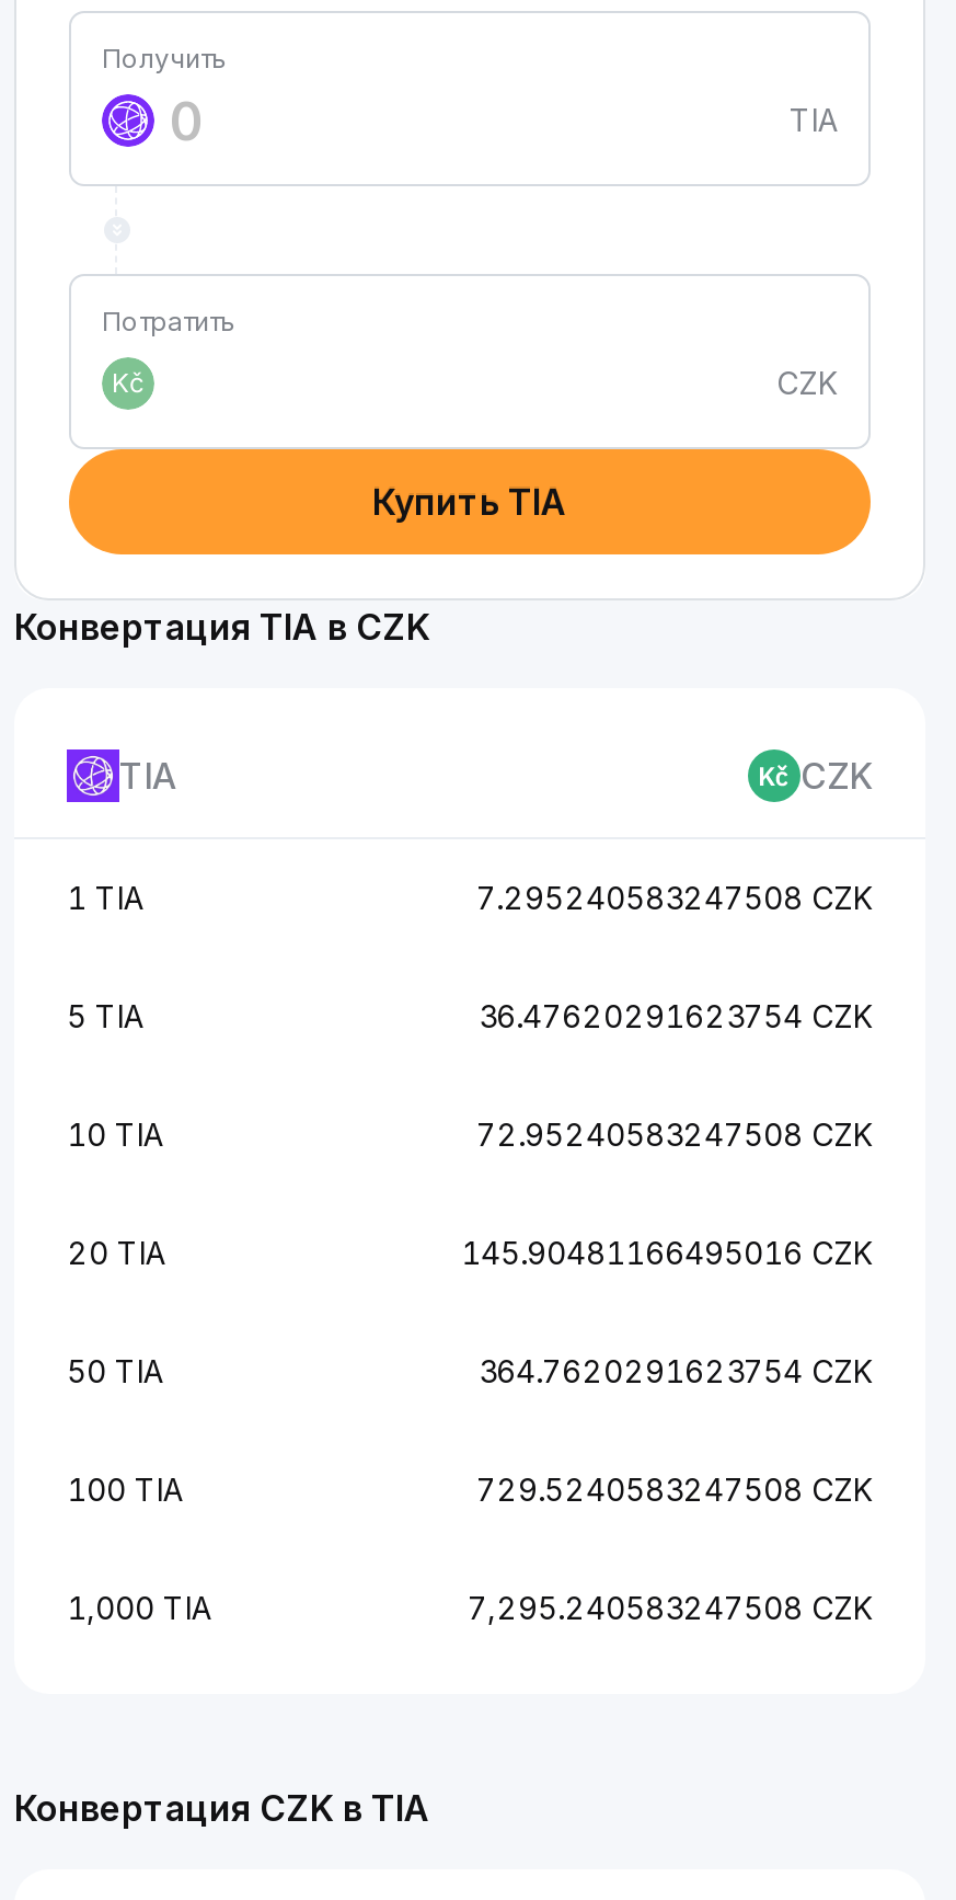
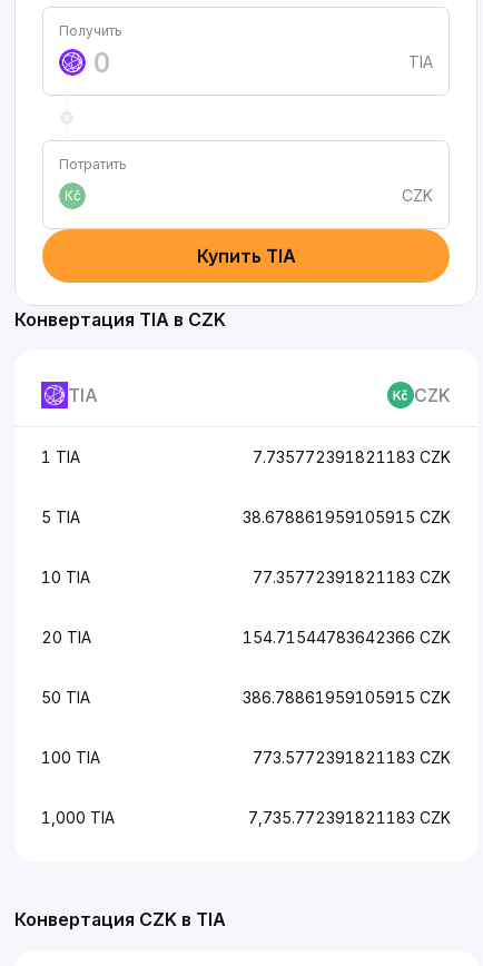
- 7.295240583247508 CZK
+ 7.735772391821183 CZK

- 36.47620291623754 CZK
+ 38.678861959105915 CZK

- 72.95240583247508 CZK
+ 77.35772391821183 CZK

- 145.90481166495016 CZK
+ 154.71544783642366 CZK

- 364.7620291623754 CZK
+ 386.78861959105915 CZK

- 729.5240583247508 CZK
+ 773.5772391821183 CZK

- 7,295.240583247508 CZK
+ 7,735.772391821183 CZK
